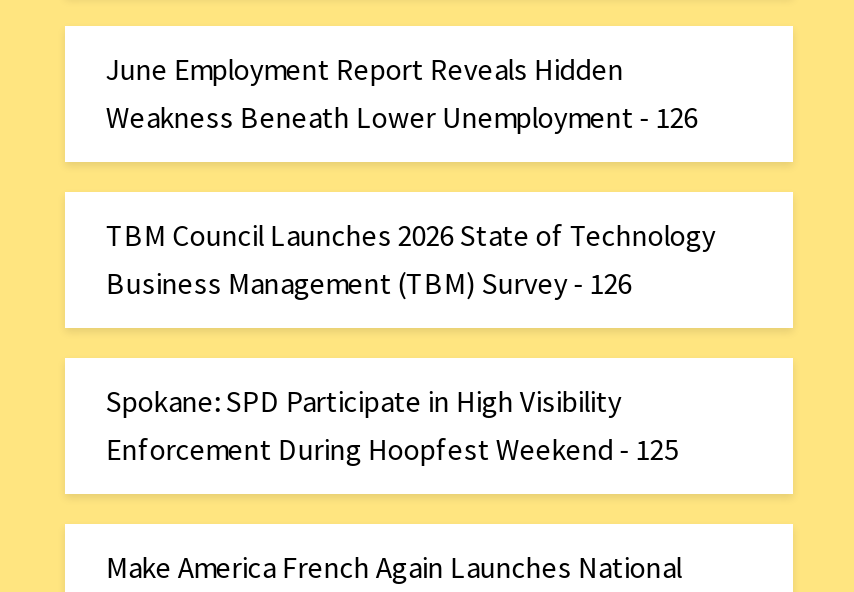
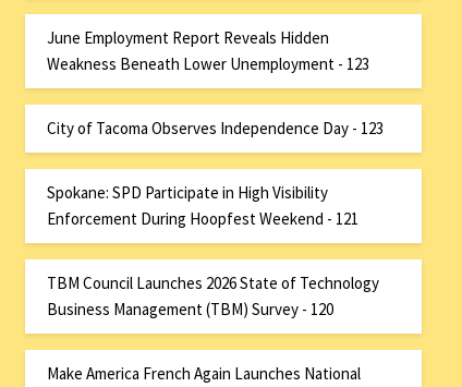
- Weakness Beneath Lower Unemployment - 126
+ Weakness Beneath Lower Unemployment - 123

moved down: TBM Council Launches 2026 State of Technology

- Business Management (TBM) Survey - 126
+ City of Tacoma Observes Independence Day - 123

moved up: Spokane: SPD Participate in High Visibility

- Enforcement During Hoopfest Weekend - 125
+ Enforcement During Hoopfest Weekend - 121
+ Business Management (TBM) Survey - 120
